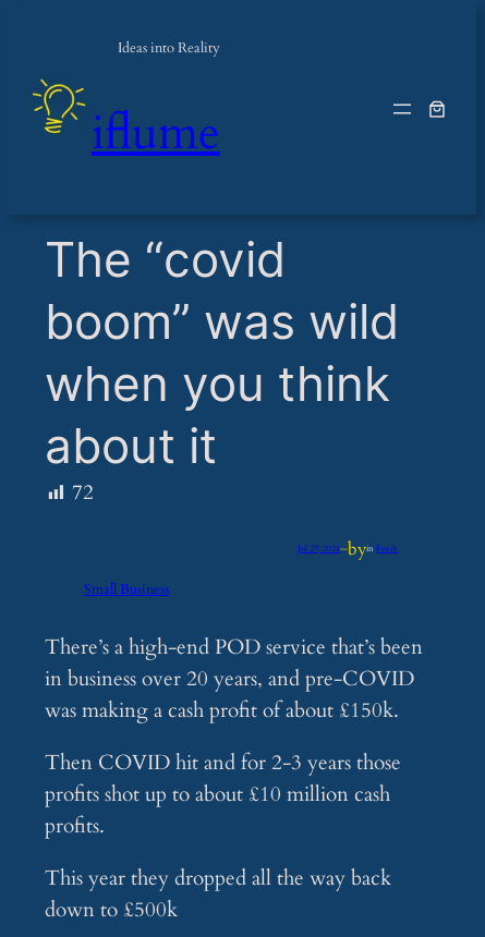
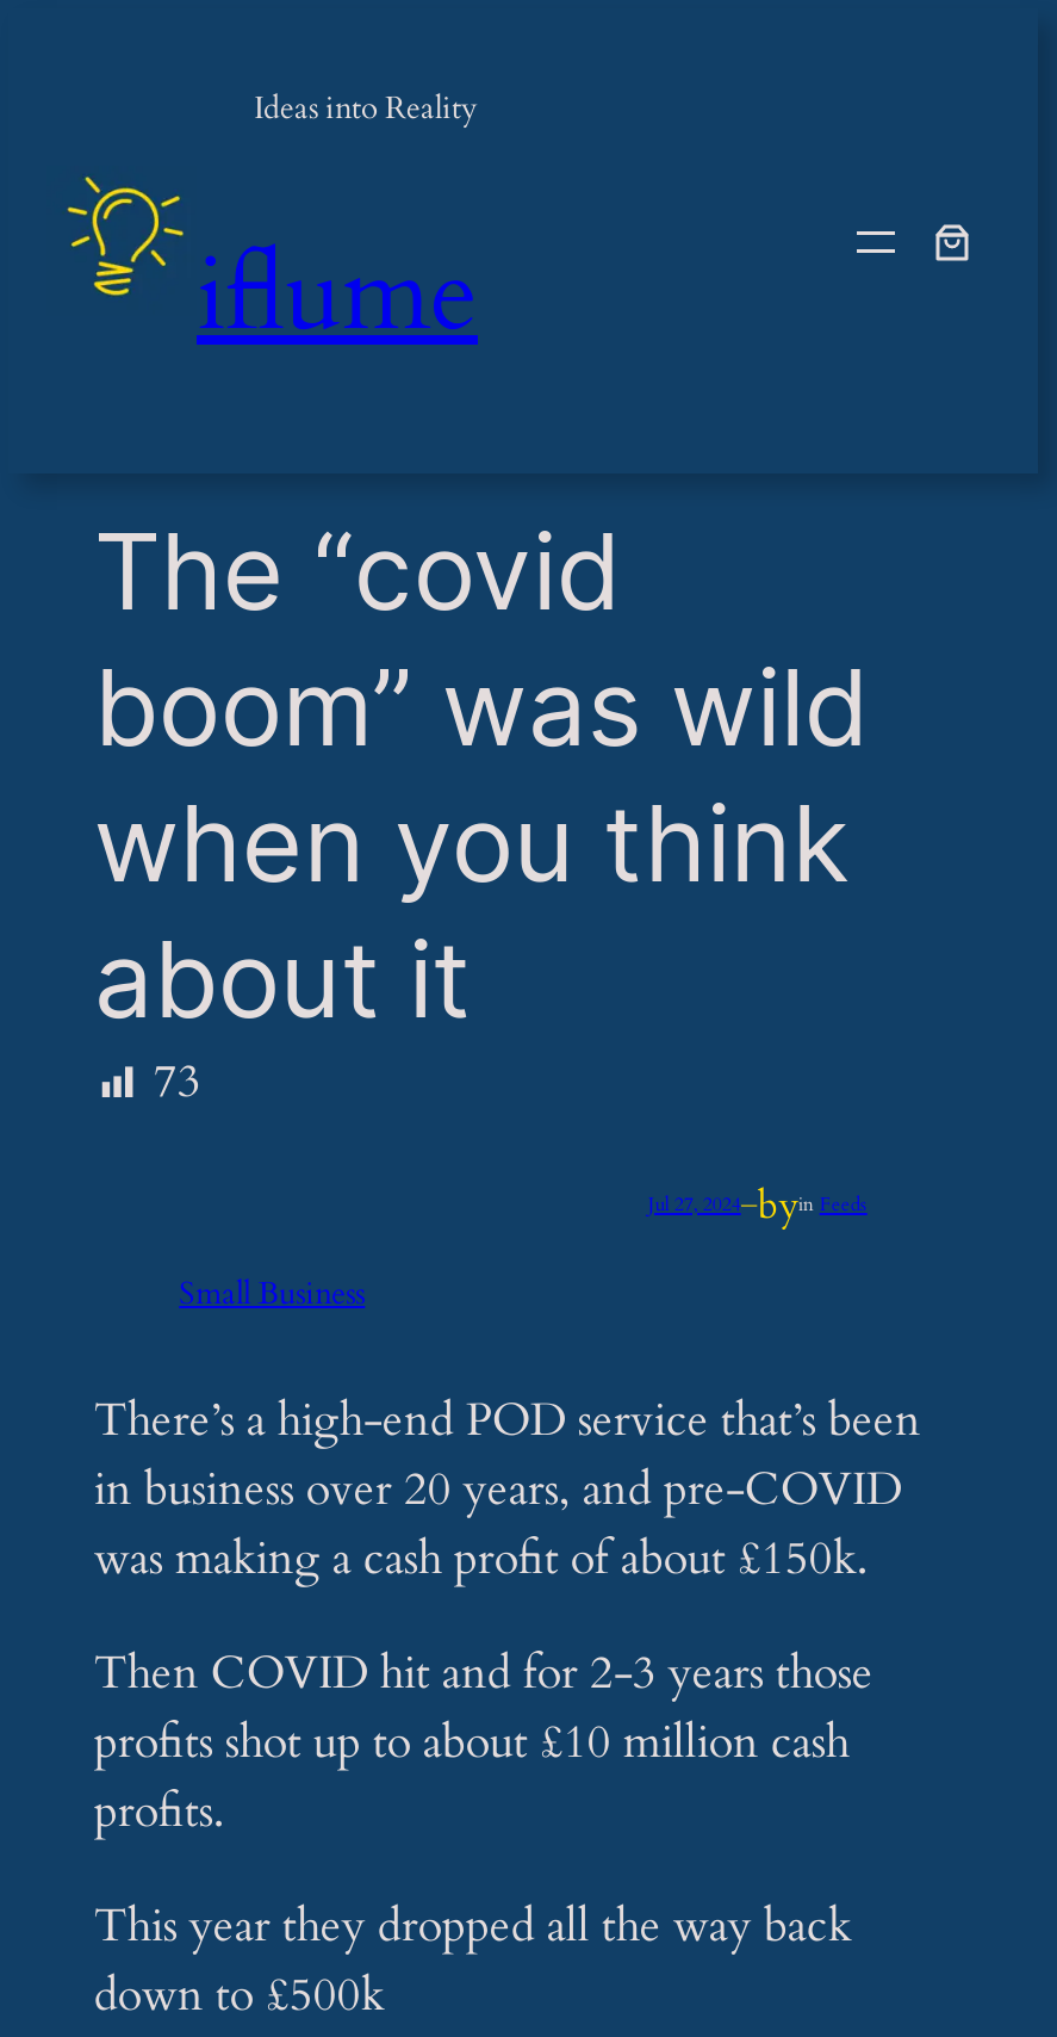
- 72
+ 73
